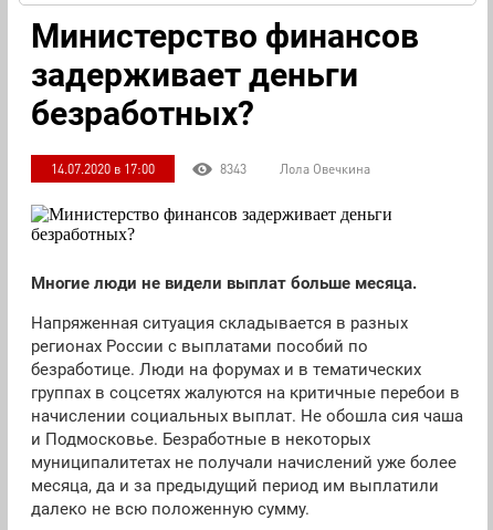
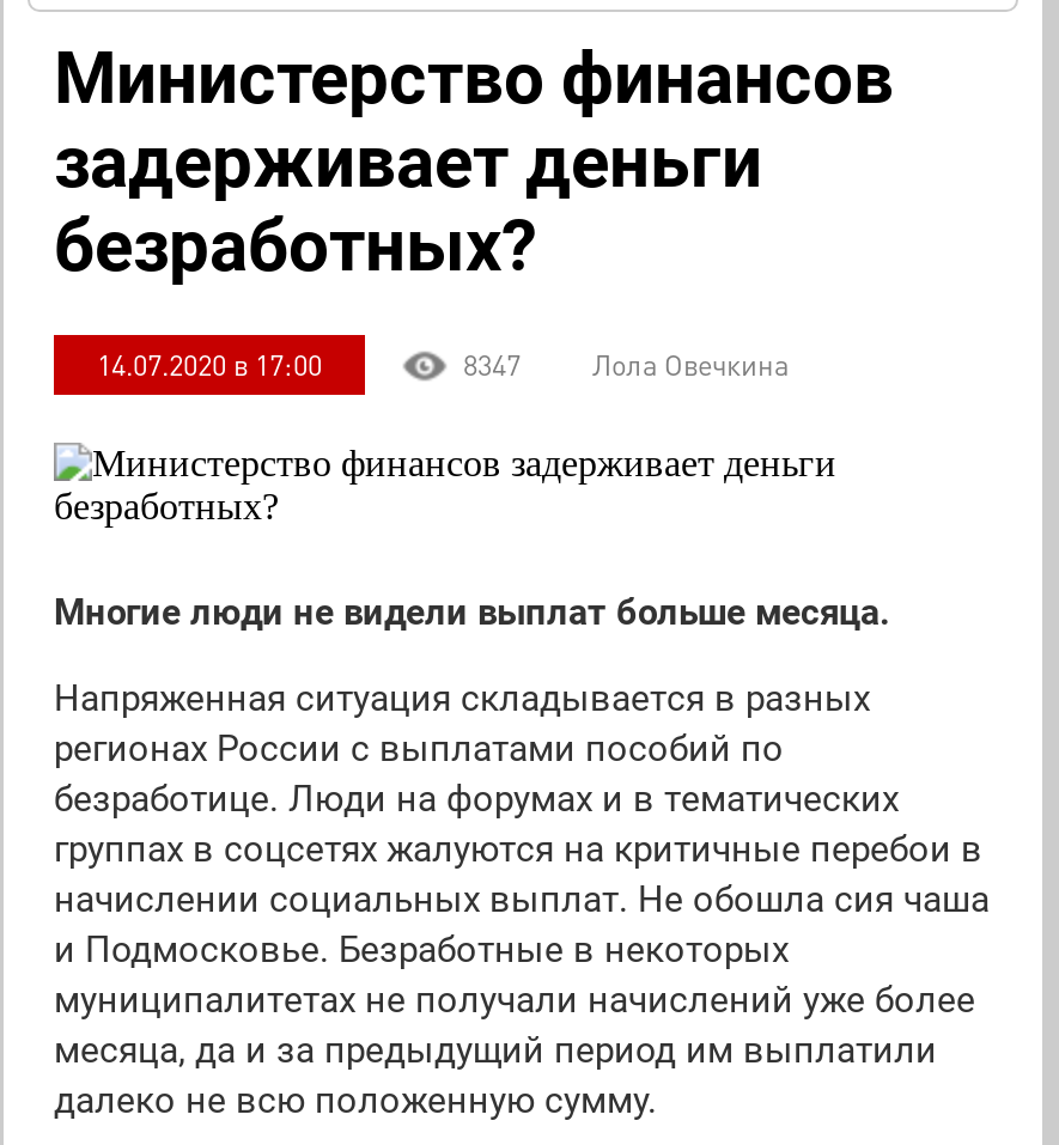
- 8343 Лола Овечкина
+ 8347 Лола Овечкина
